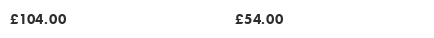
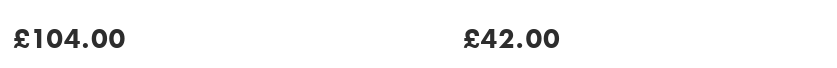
- £54.00
+ £42.00
